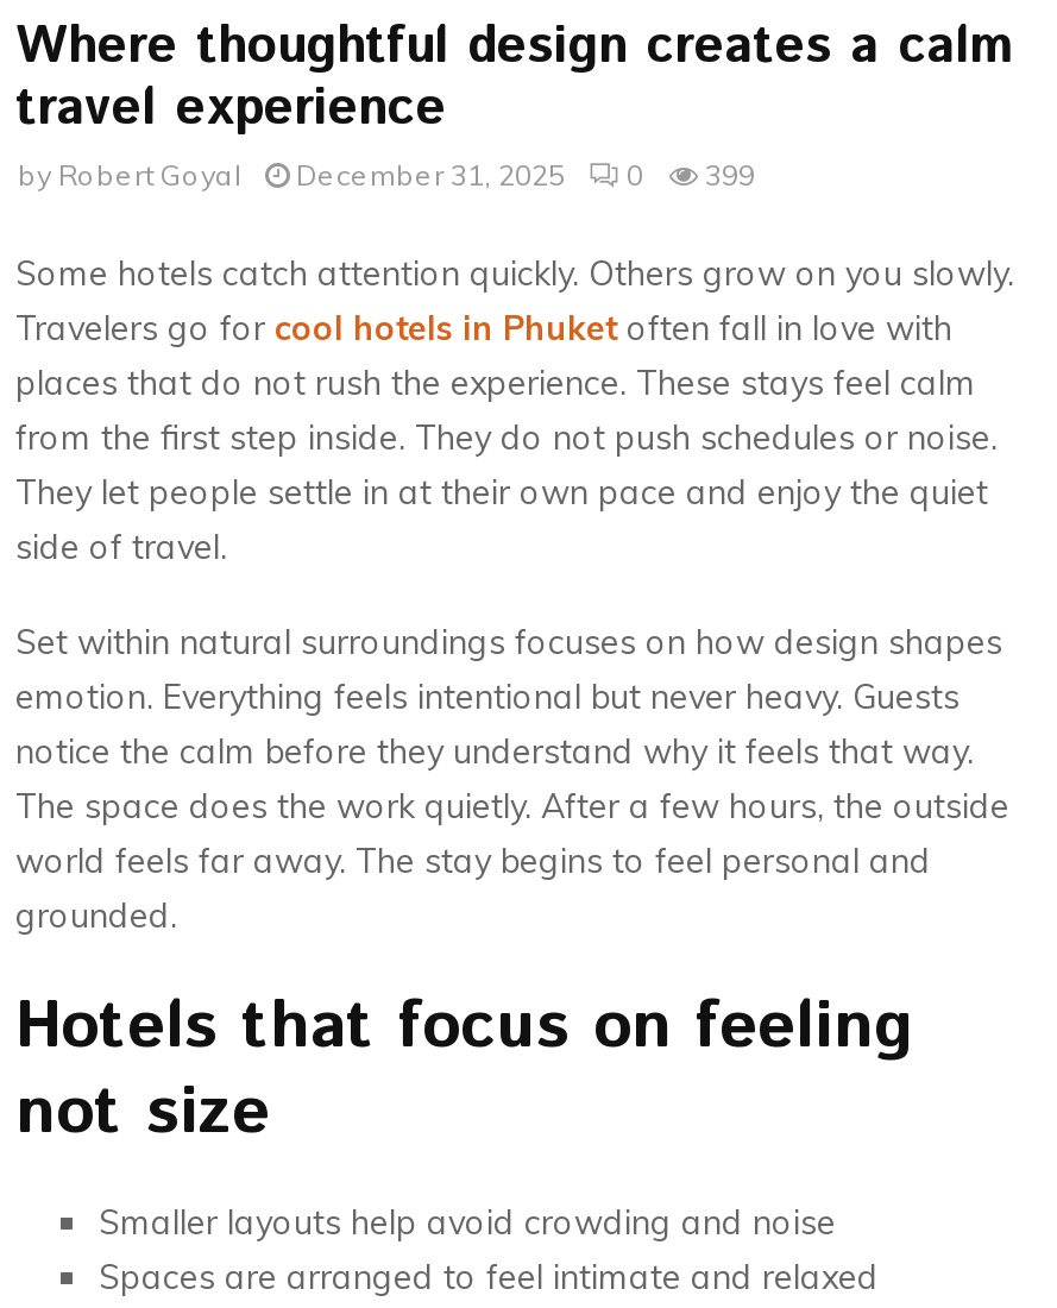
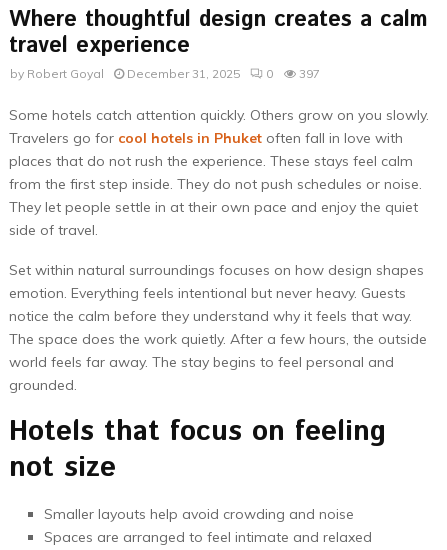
- by Robert Goyal December 31, 2025 0 399
+ by Robert Goyal December 31, 2025 0 397
